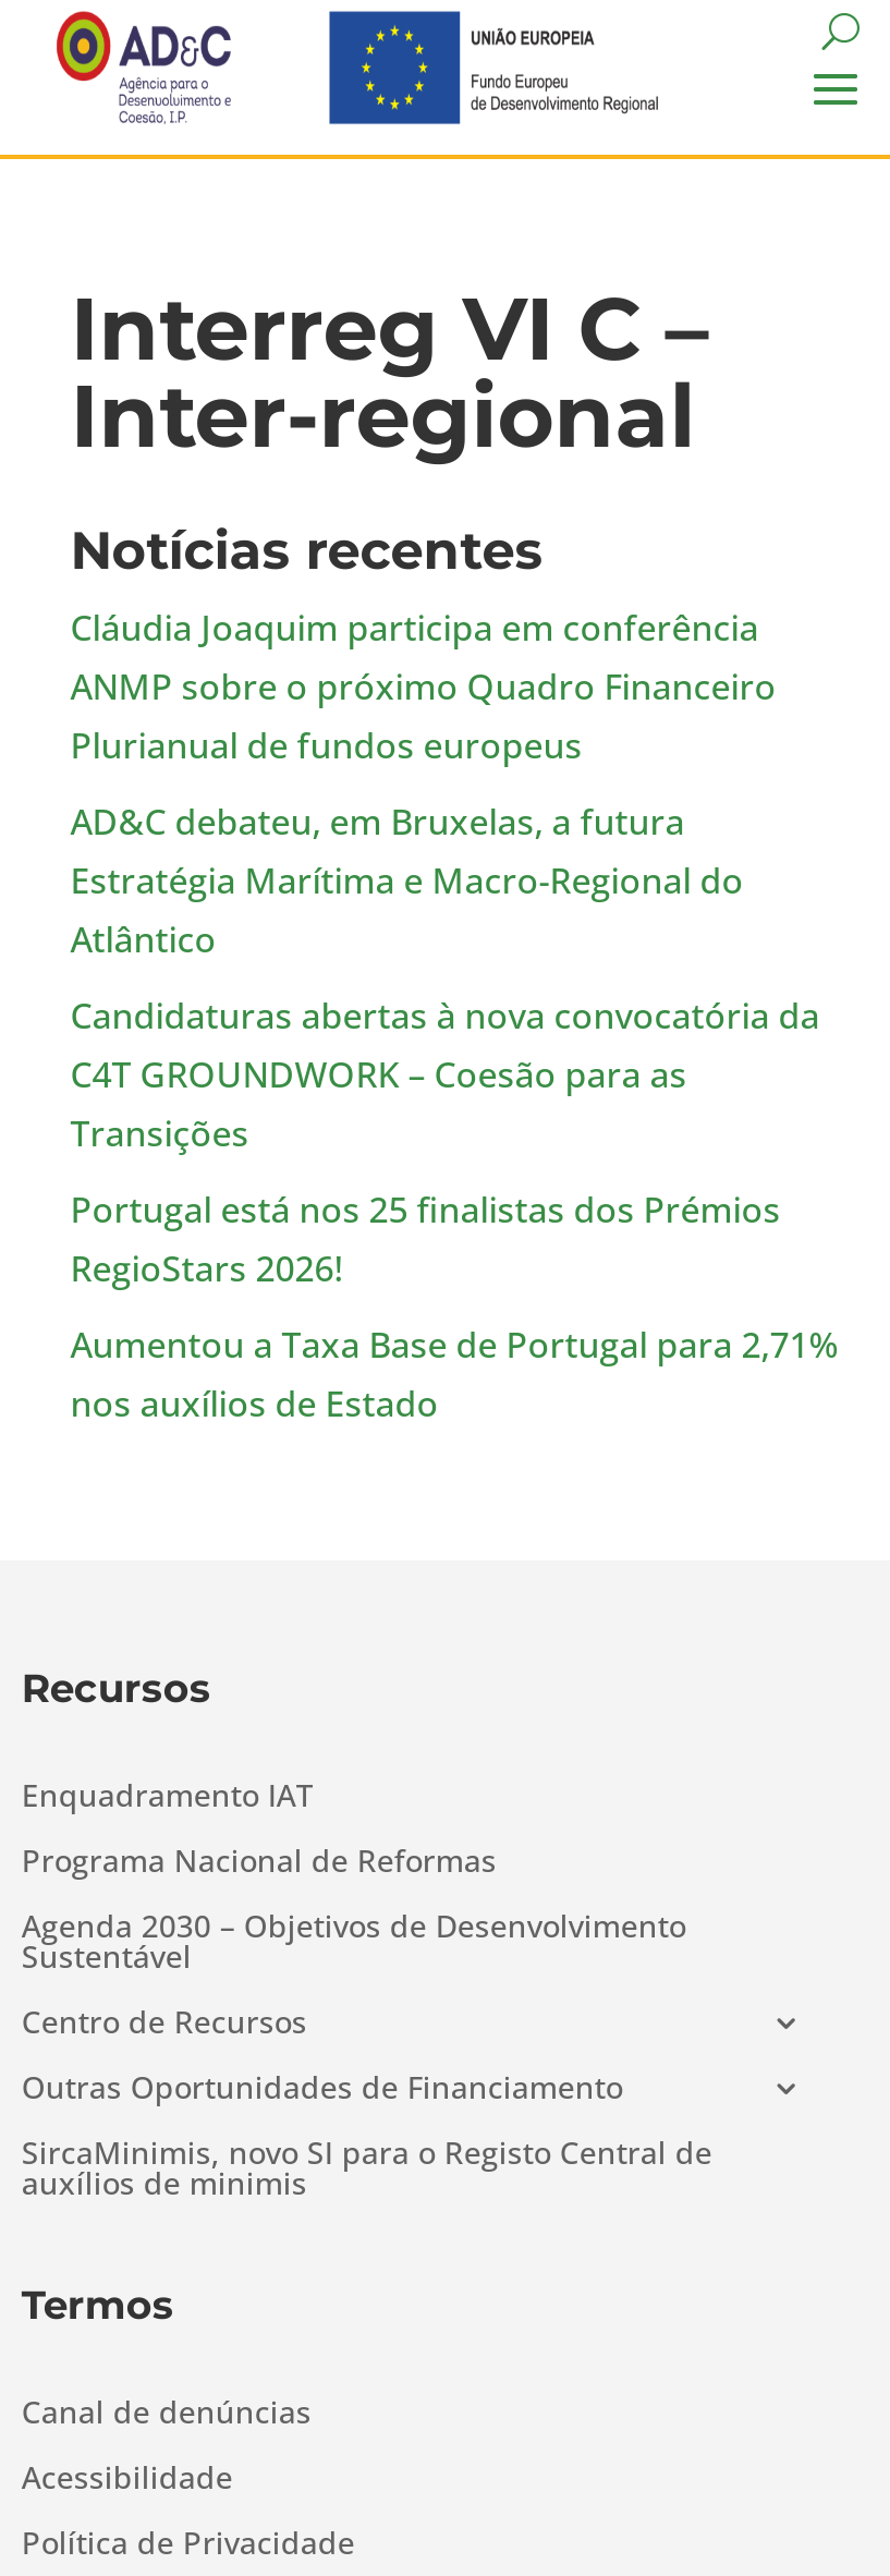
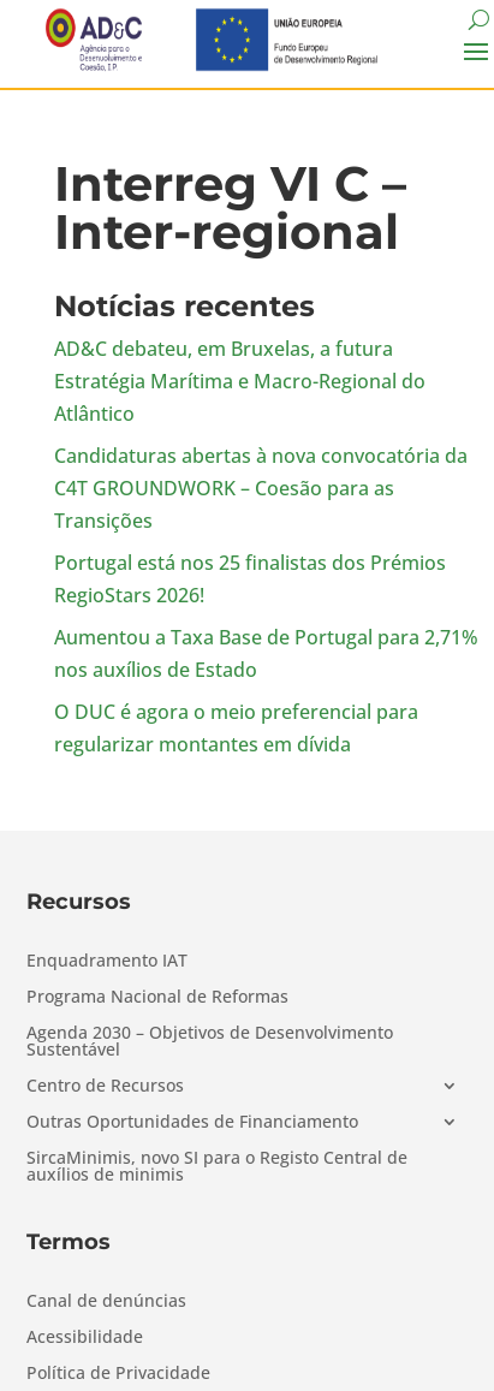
- Cláudia Joaquim participa em conferência
- ANMP sobre o próximo Quadro Financeiro
- Plurianual de fundos europeus

moved up: AD&C debateu, em Bruxelas, a futura | Estratégia Marítima e Macro-Regional do | Atlântico | ... | Aumentou a Taxa Base de Portugal para 2,71% | nos auxílios de Estado

+ O DUC é agora o meio preferencial para
+ regularizar montantes em dívida
